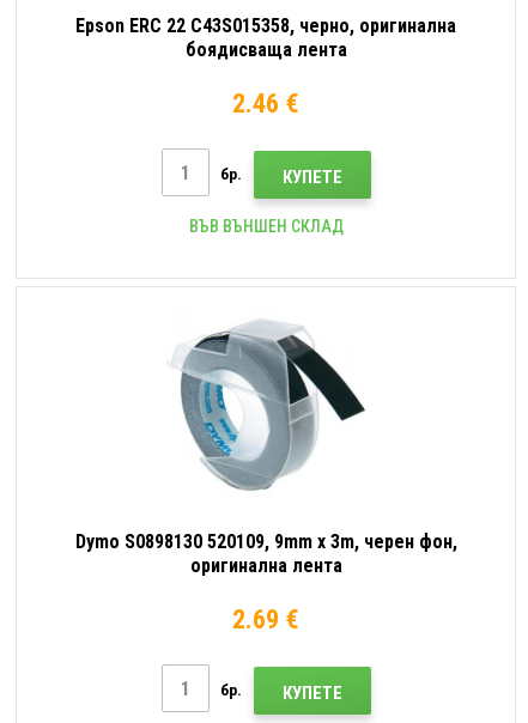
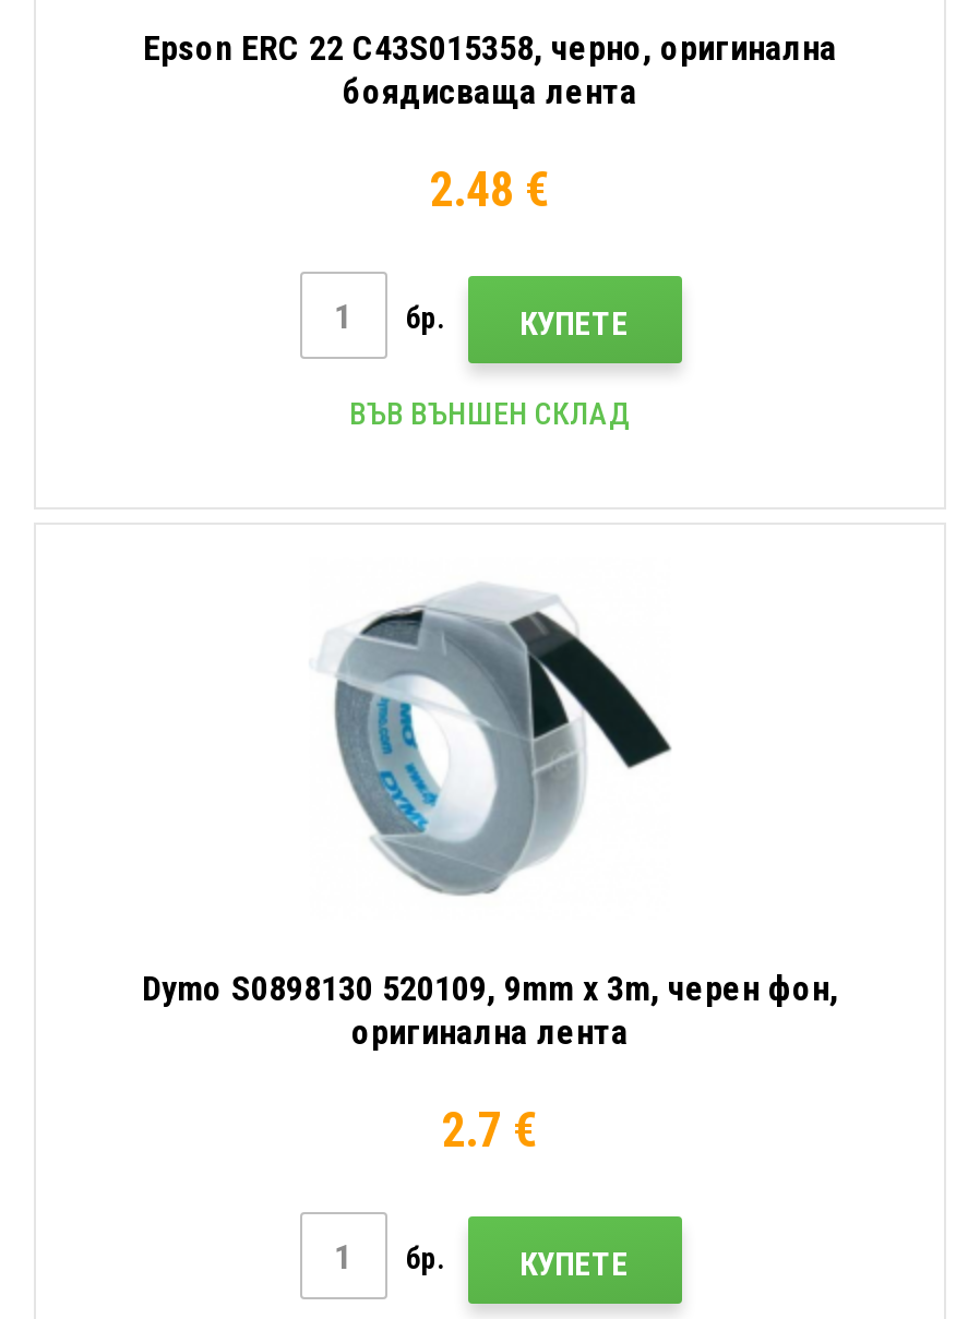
- 2.46 €
+ 2.48 €

- 2.69 €
+ 2.7 €
